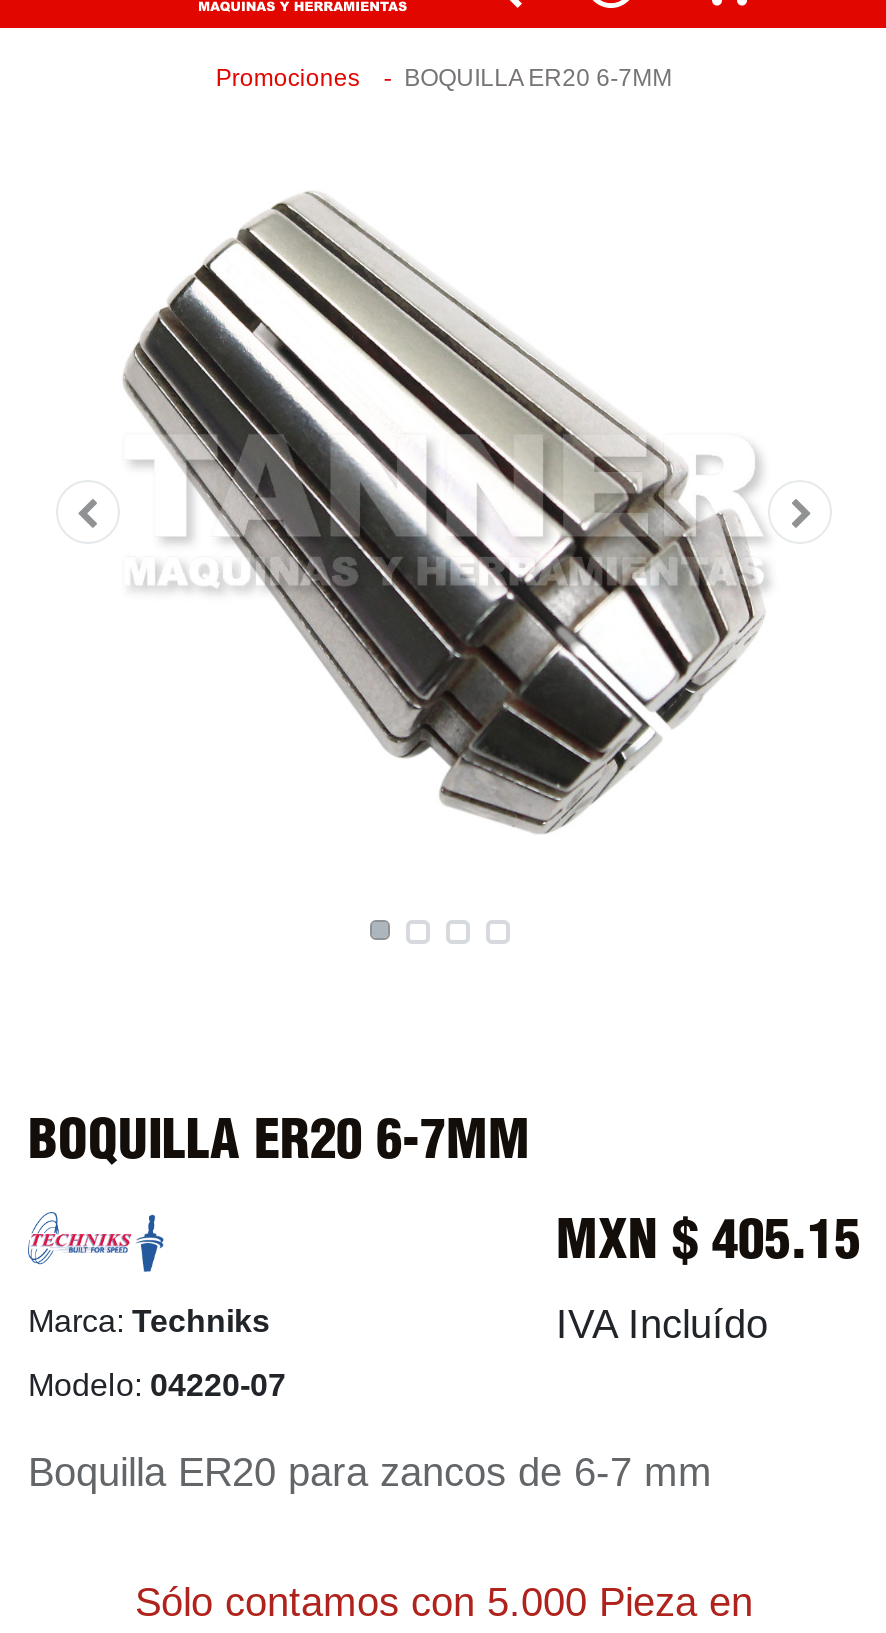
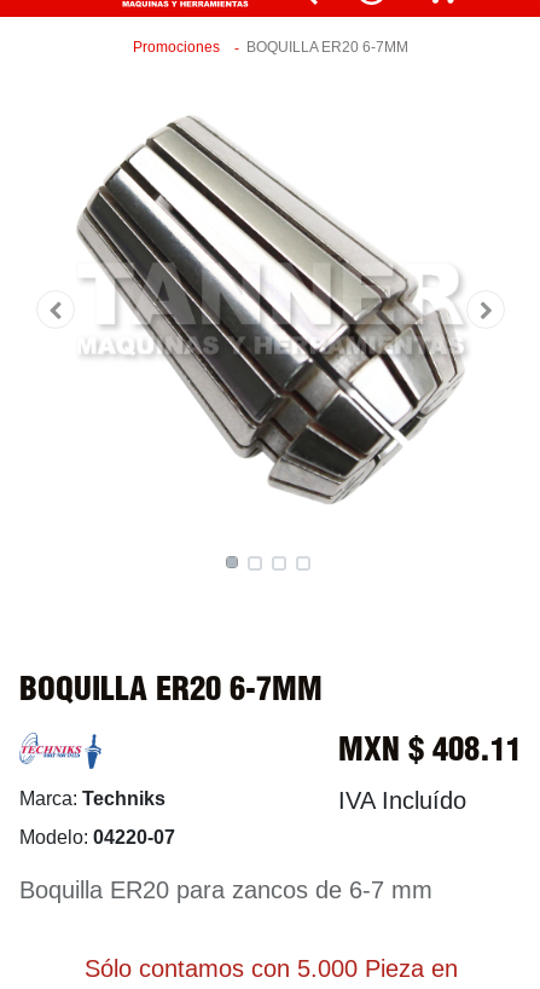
- MXN $405.15
+ MXN $408.11
